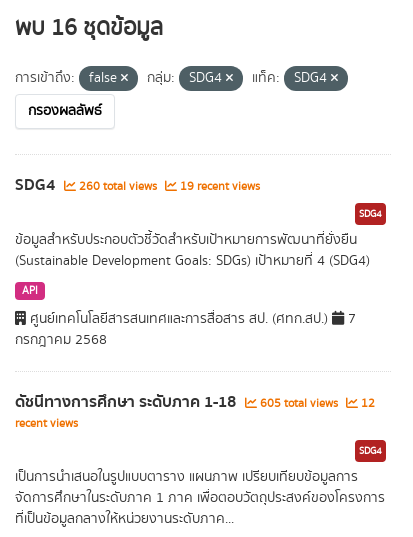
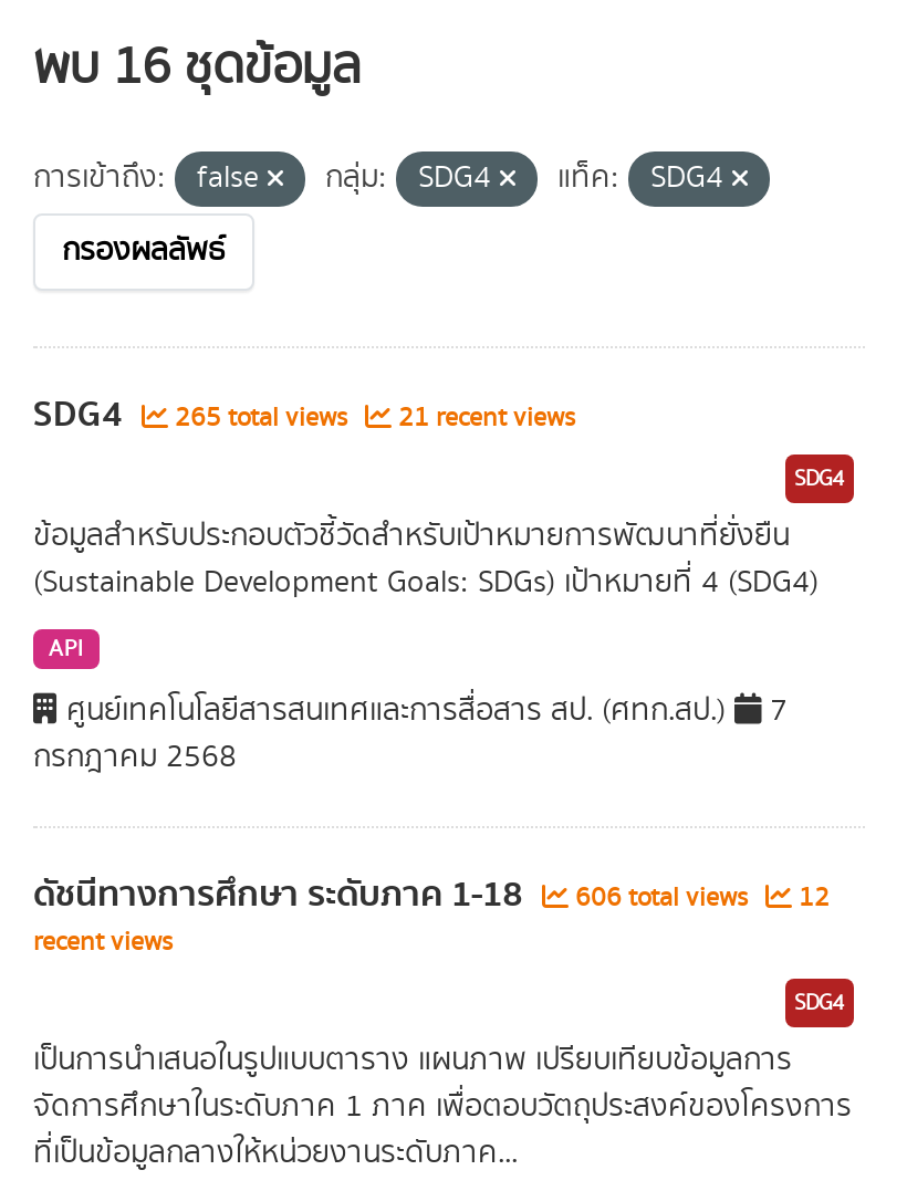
- 260 total views
+ 265 total views

- 19 recent views
+ 21 recent views

- ดัชนีทางการศึกษา ระดับภาค 1-18 605 total views 12
+ ดัชนีทางการศึกษา ระดับภาค 1-18 606 total views 12
